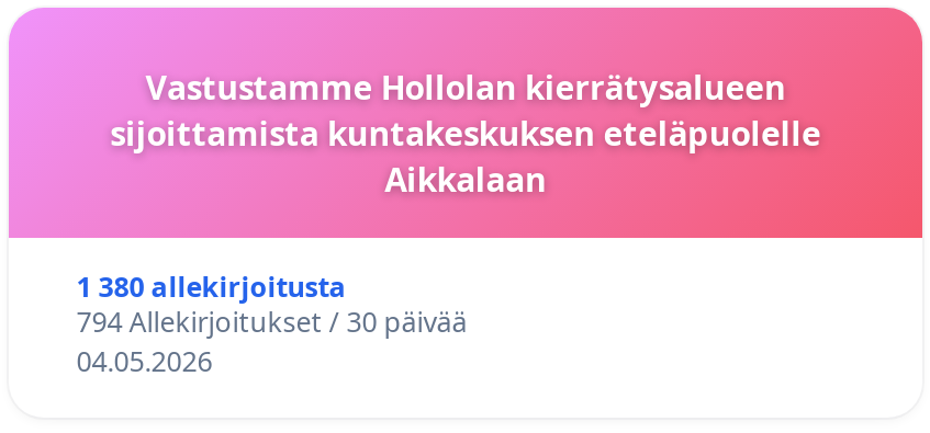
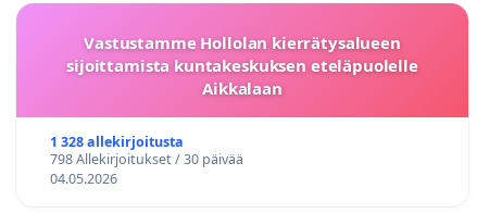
- 1 380 allekirjoitusta
+ 1 328 allekirjoitusta

- 794 Allekirjoitukset / 30 päivää
+ 798 Allekirjoitukset / 30 päivää
